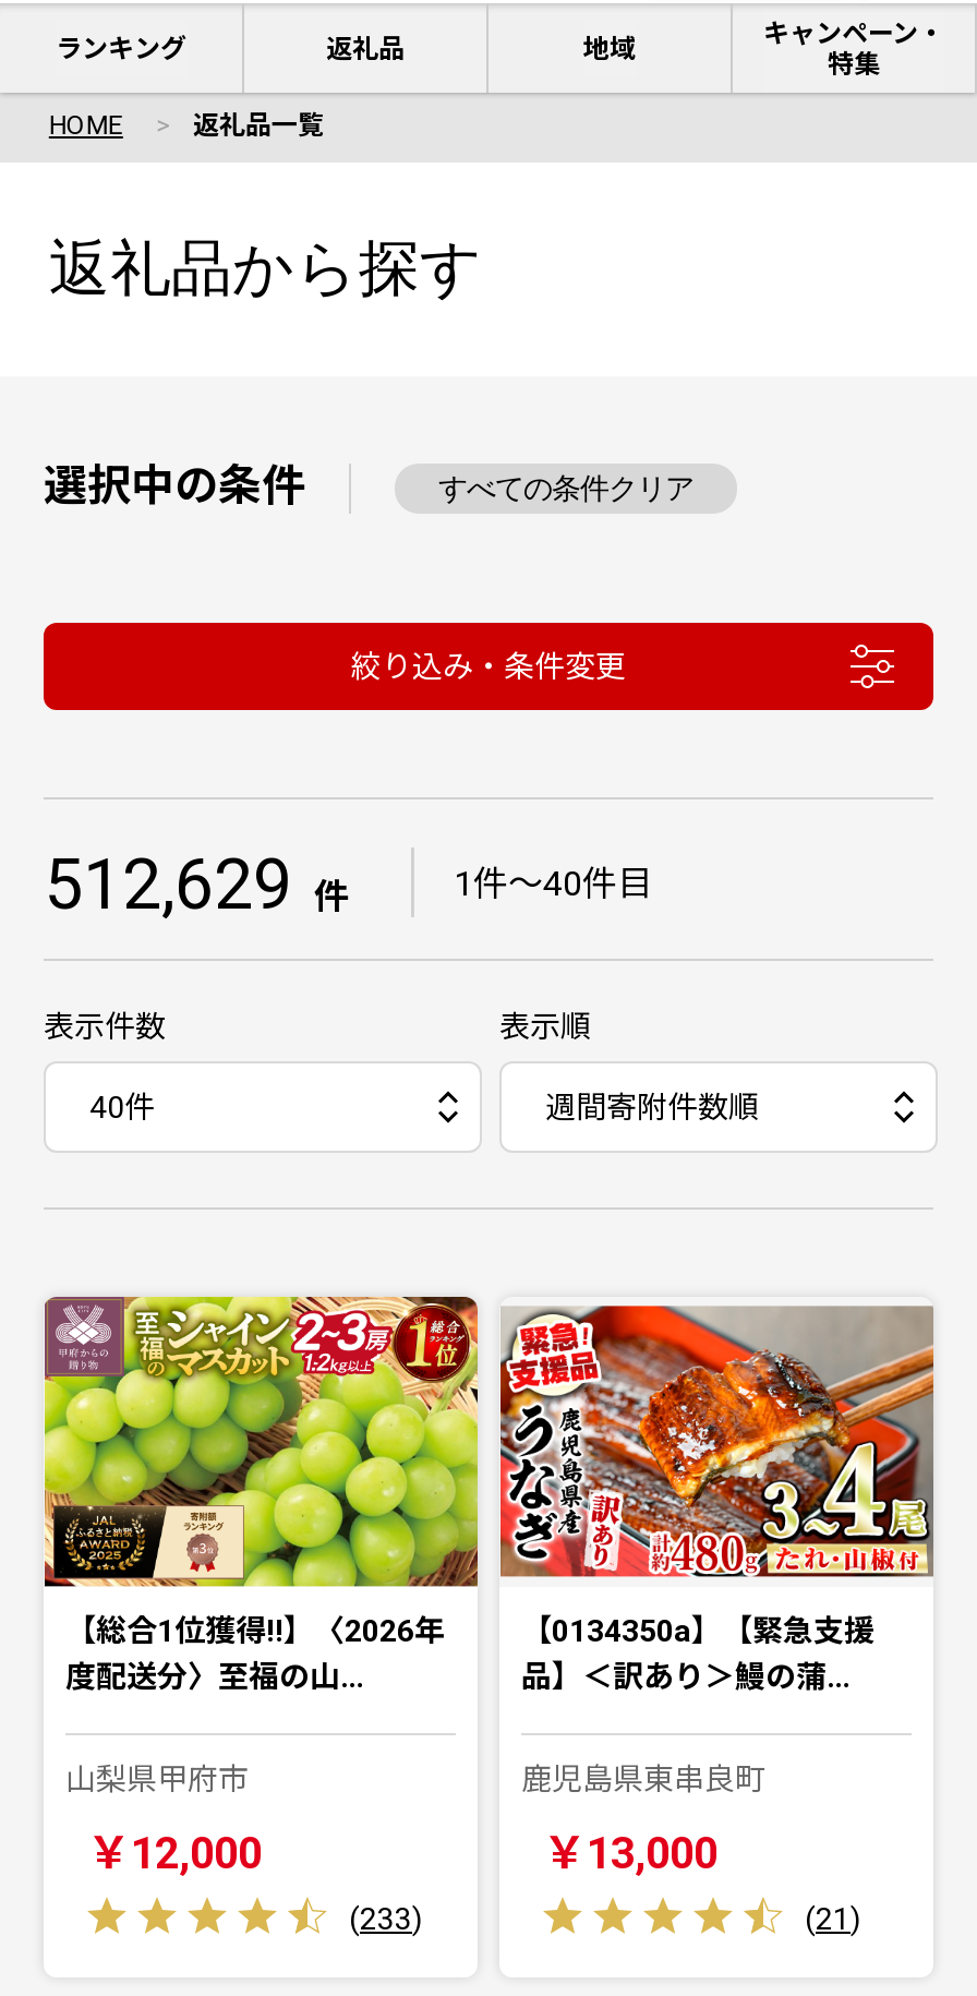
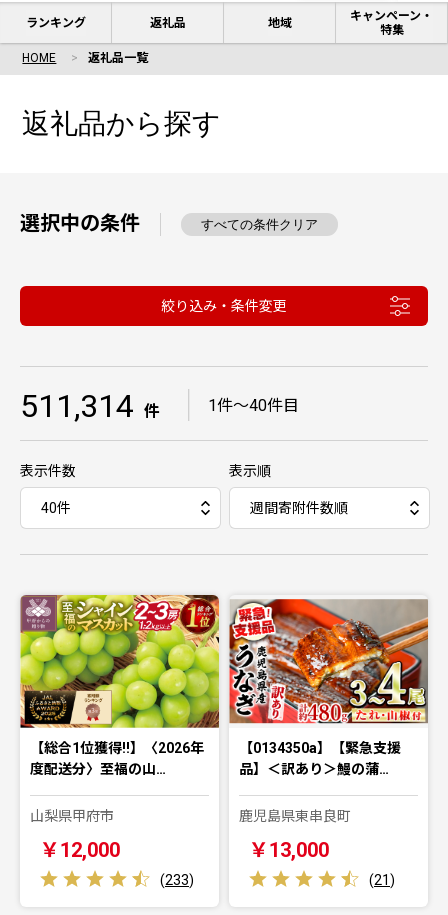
- 512,629 件 ｜ 1件〜40件目
+ 511,314 件 ｜ 1件〜40件目
